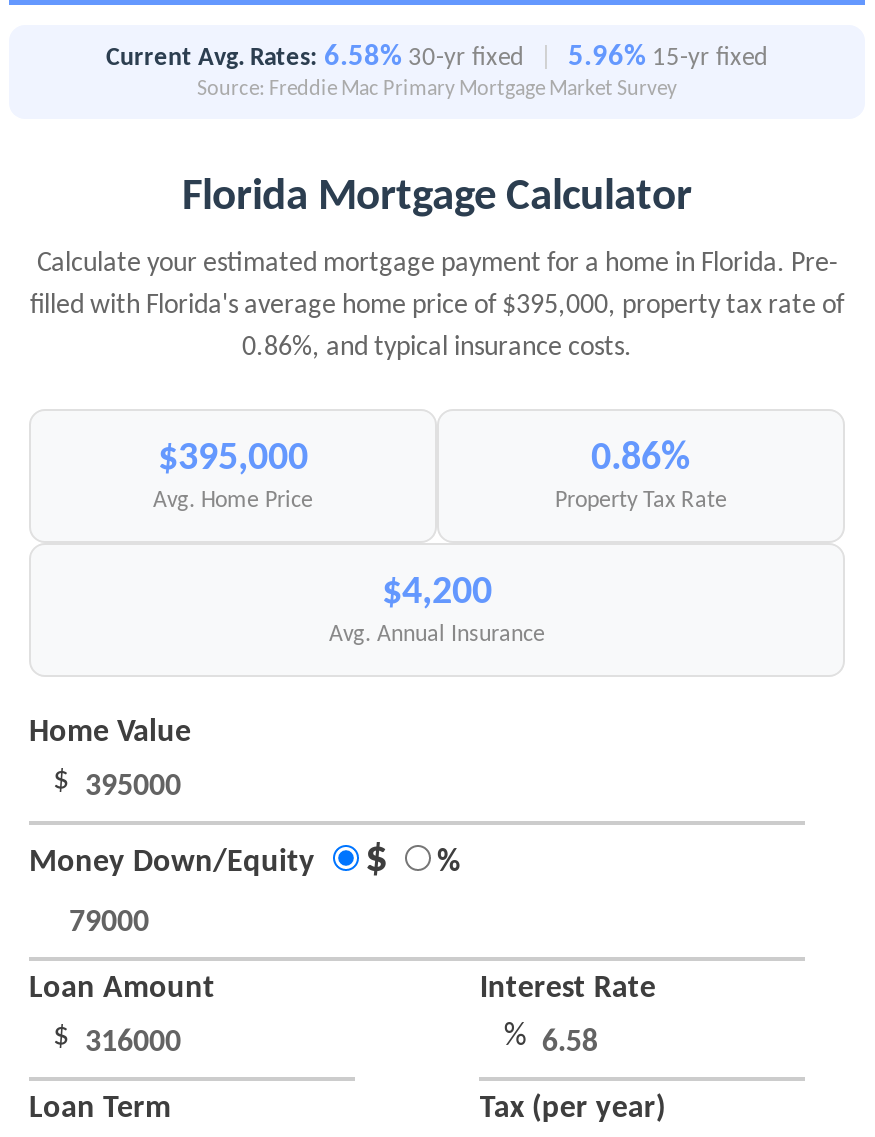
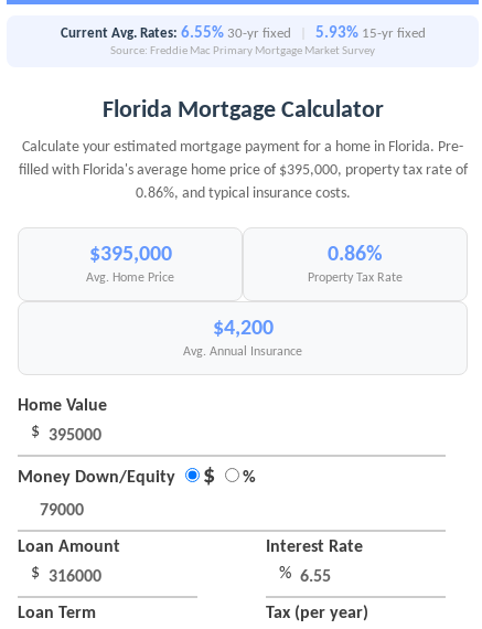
- Current Avg. Rates: 6.58% 30-yr fixed
+ Current Avg. Rates: 6.55% 30-yr fixed

- 5.96% 15-yr fixed
+ 5.93% 15-yr fixed
